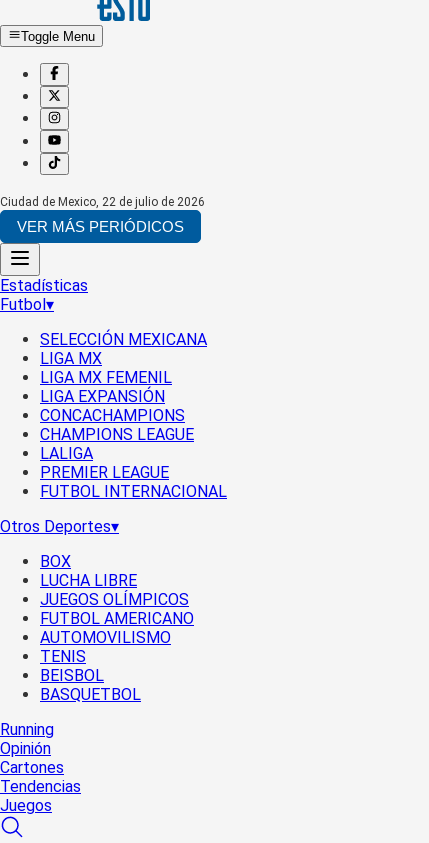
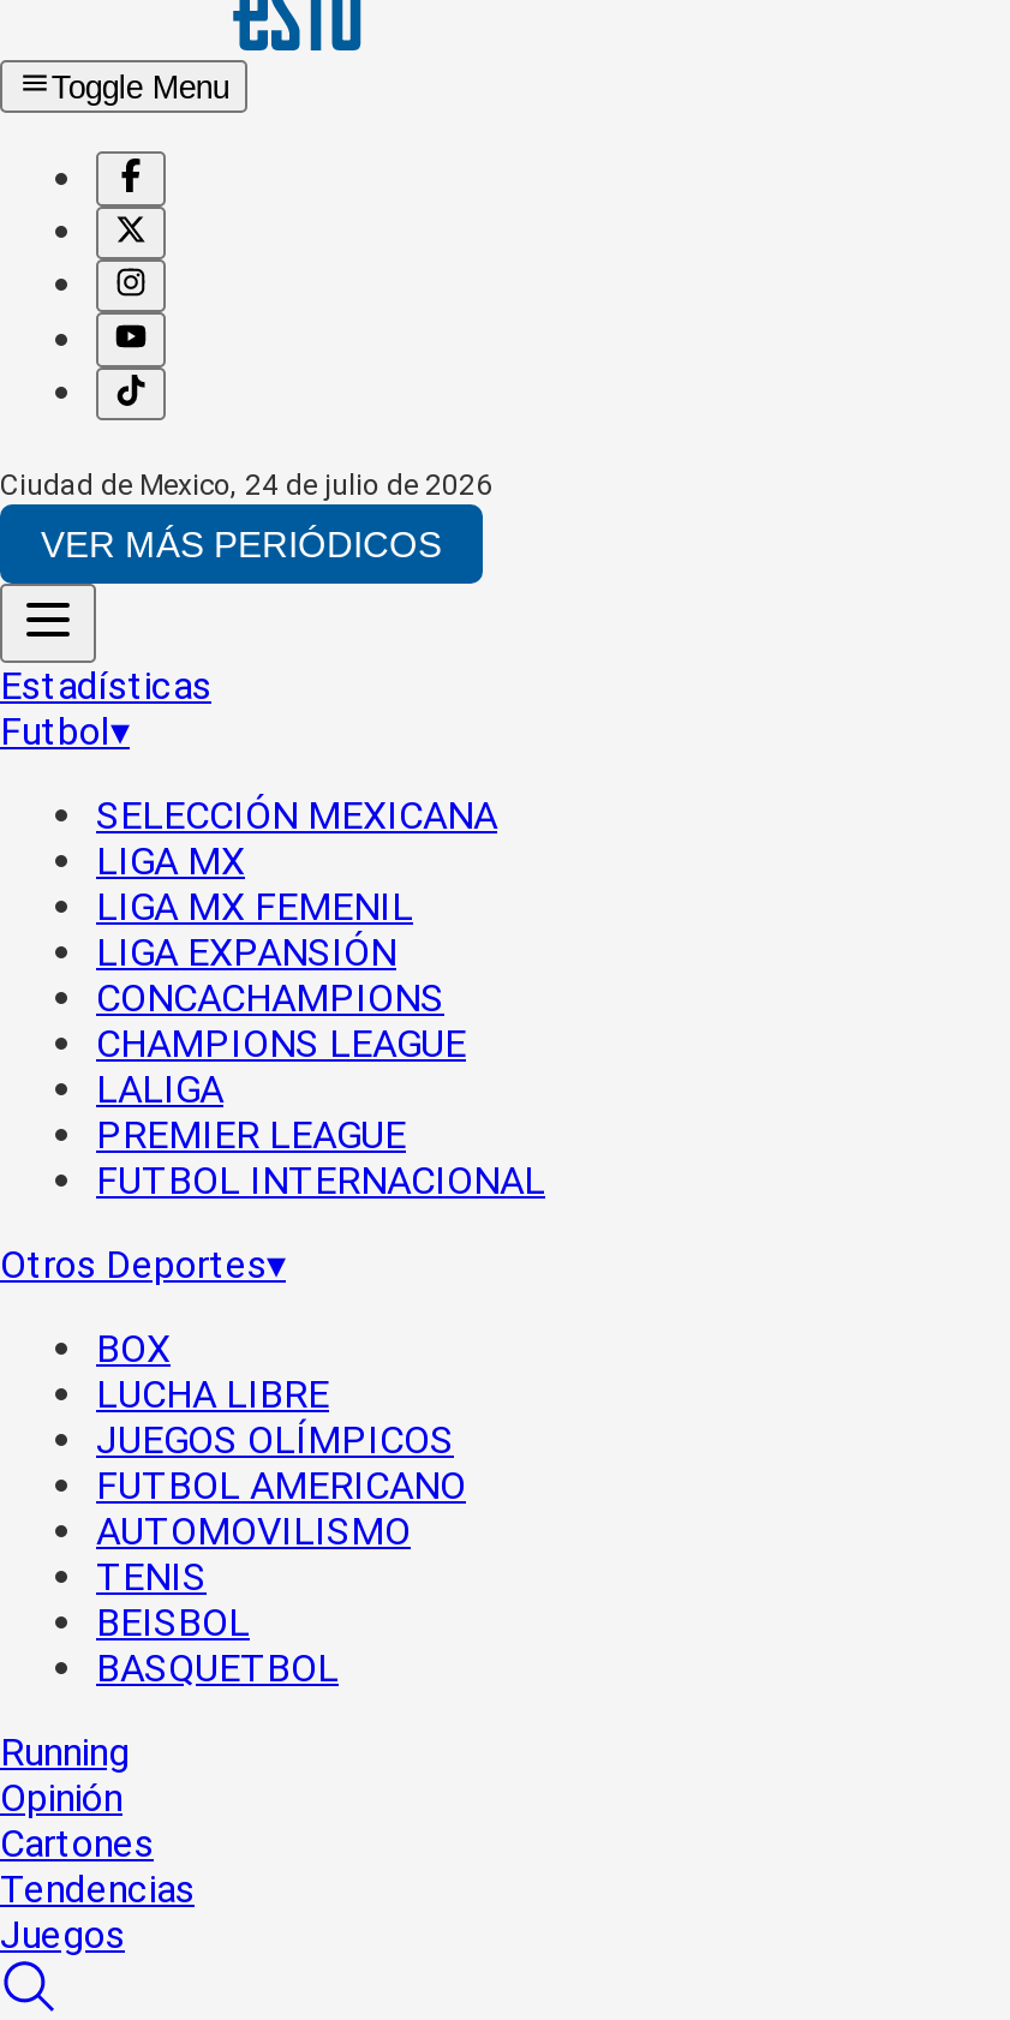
- Ciudad de Mexico, 22 de julio de 2026
+ Ciudad de Mexico, 24 de julio de 2026
